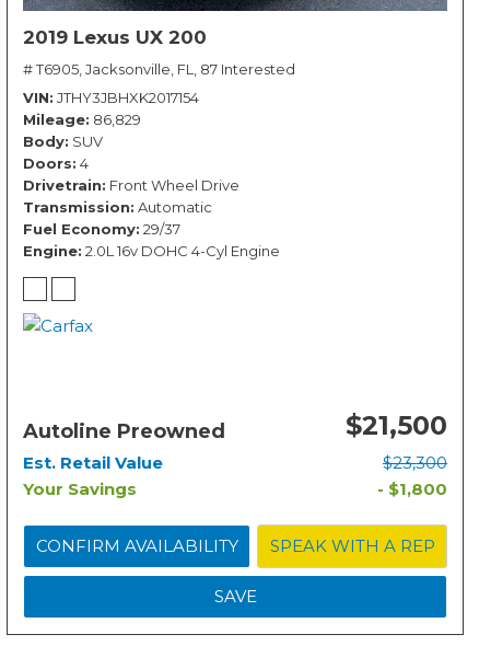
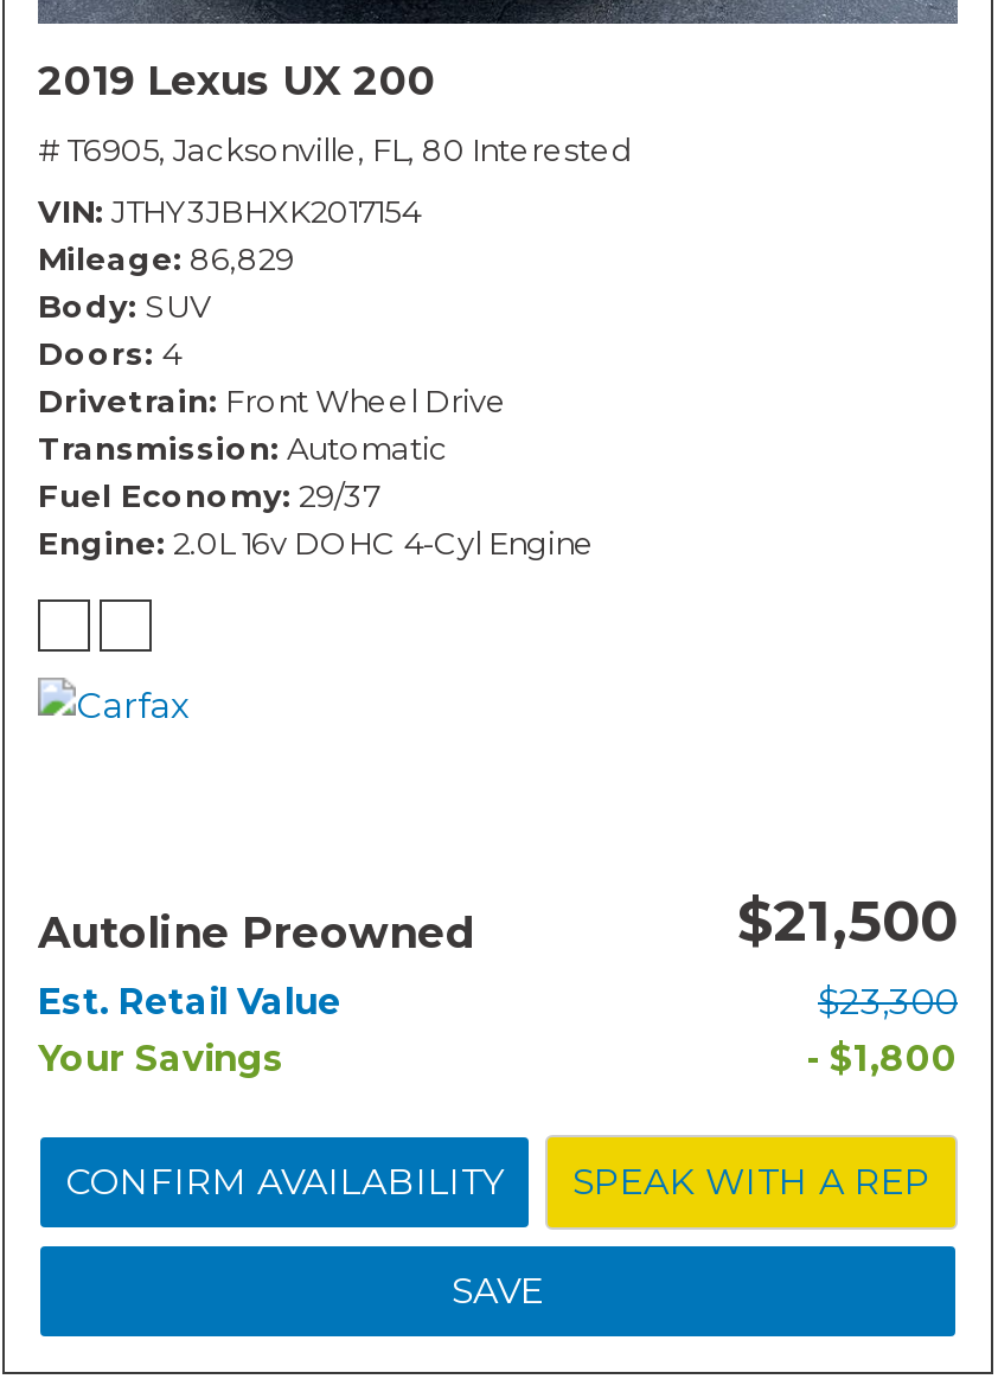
- # T6905, Jacksonville, FL, 87 Interested
+ # T6905, Jacksonville, FL, 80 Interested
